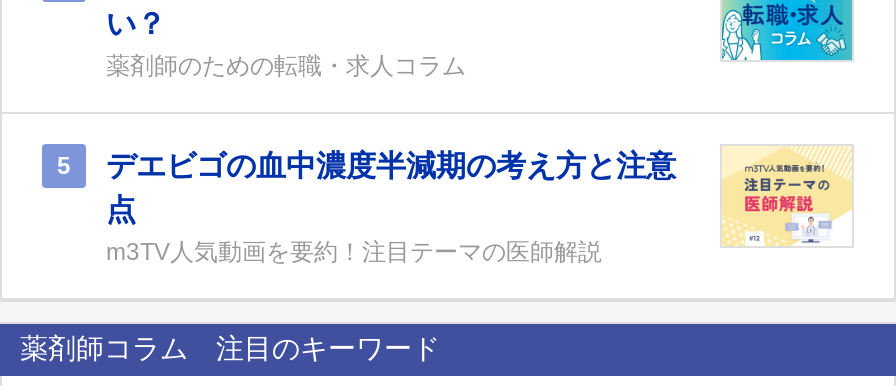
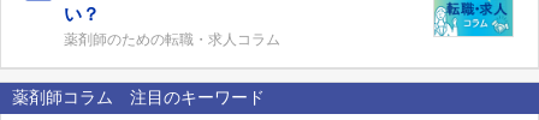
- [image]
- 5
- デエビゴの血中濃度半減期の考え方と注意
- 点
- m3TV人気動画を要約！注目テーマの医師解説
